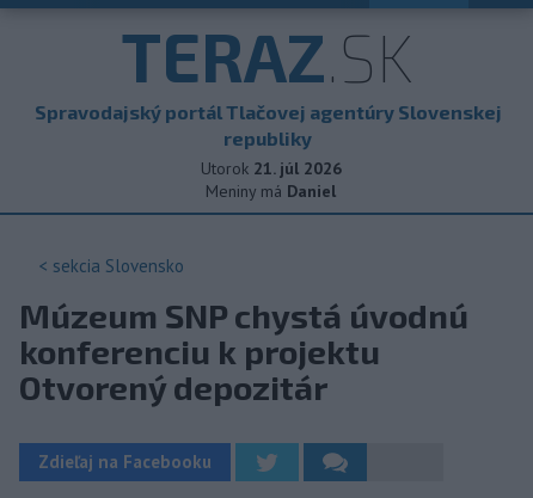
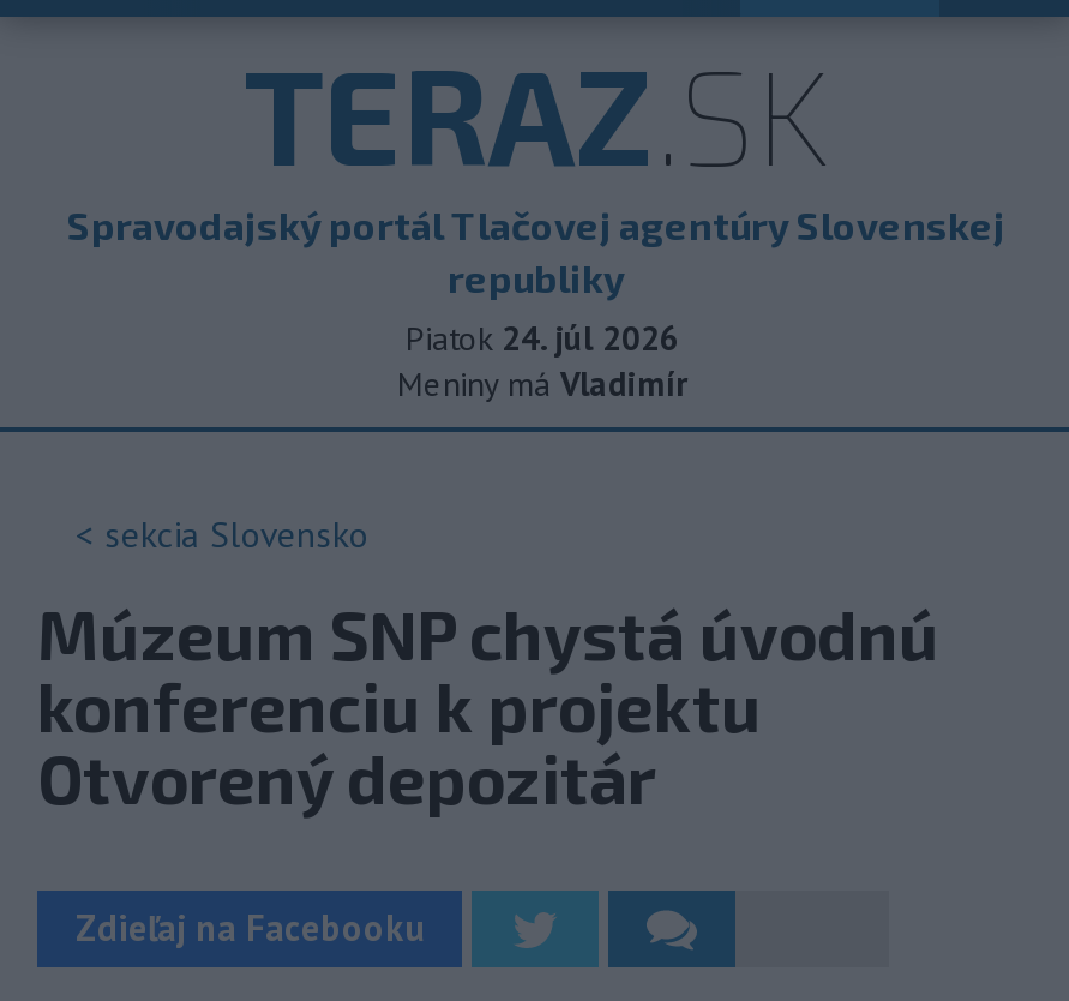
- Utorok 21. júl 2026
+ Piatok 24. júl 2026

- Meniny má Daniel
+ Meniny má Vladimír
